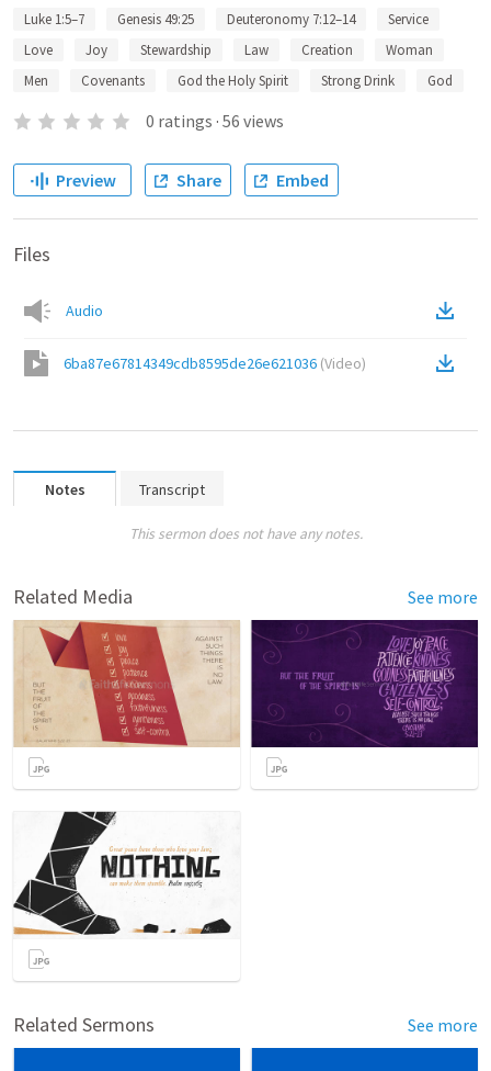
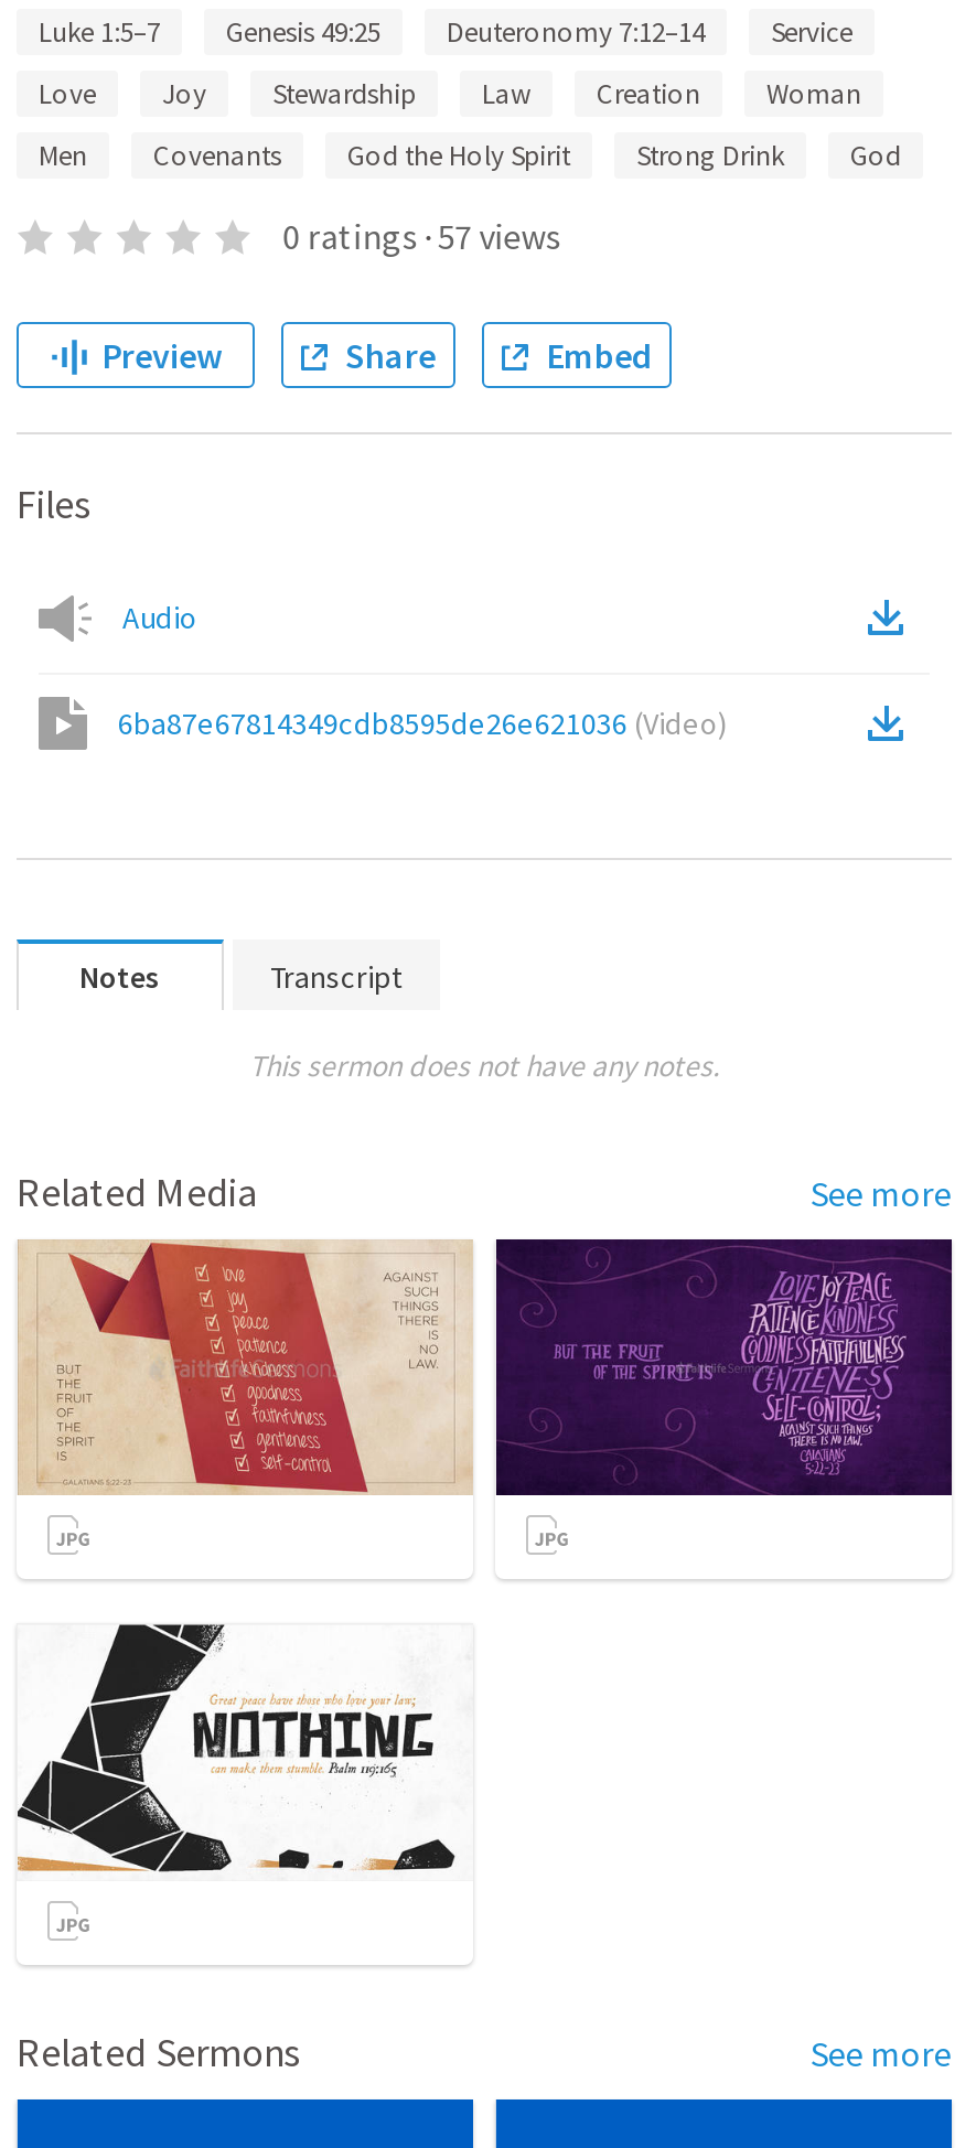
- 0 ratings · 56 views
+ 0 ratings · 57 views
